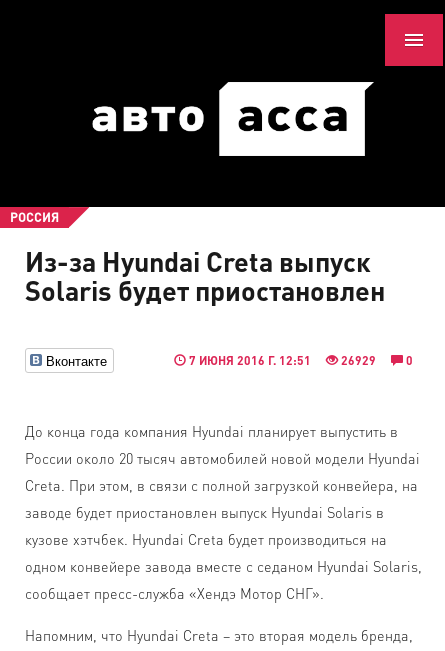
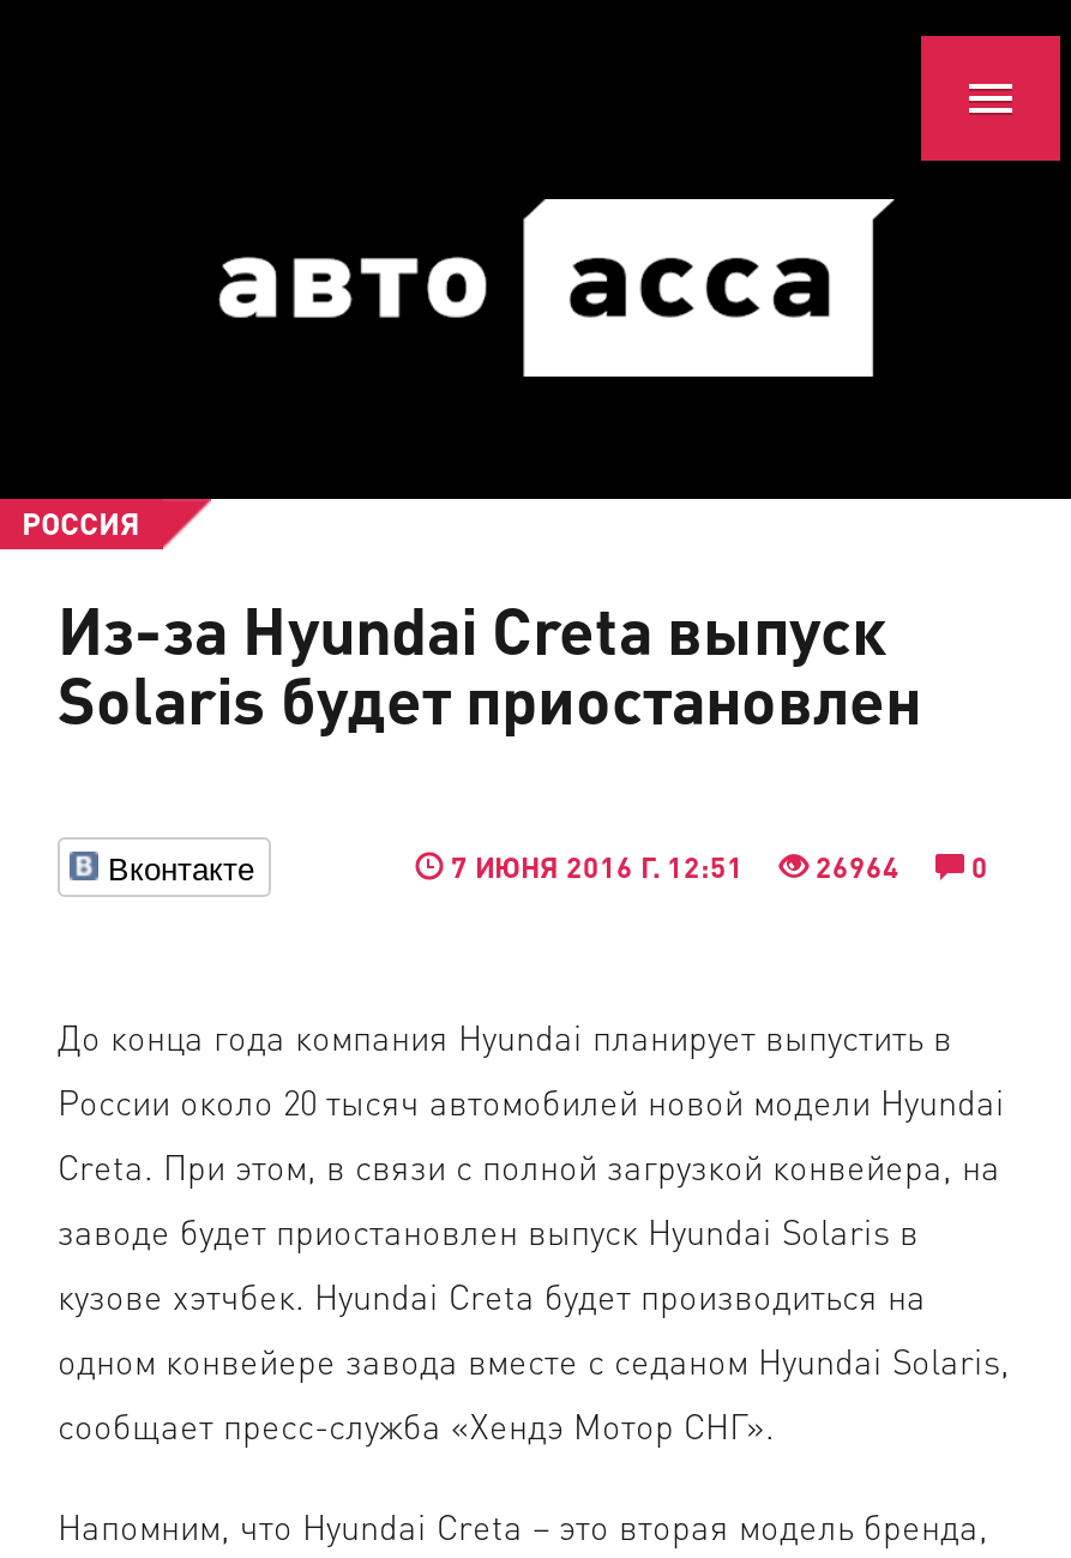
- 7 ИЮНЯ 2016 Г. 12:51 26929 0
+ 7 ИЮНЯ 2016 Г. 12:51 26964 0
